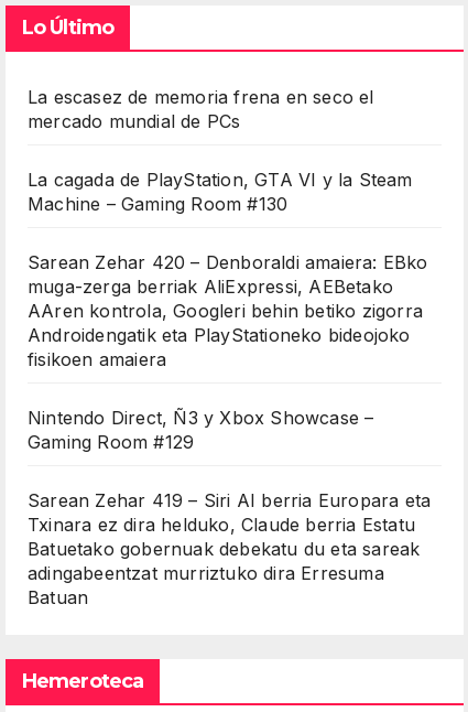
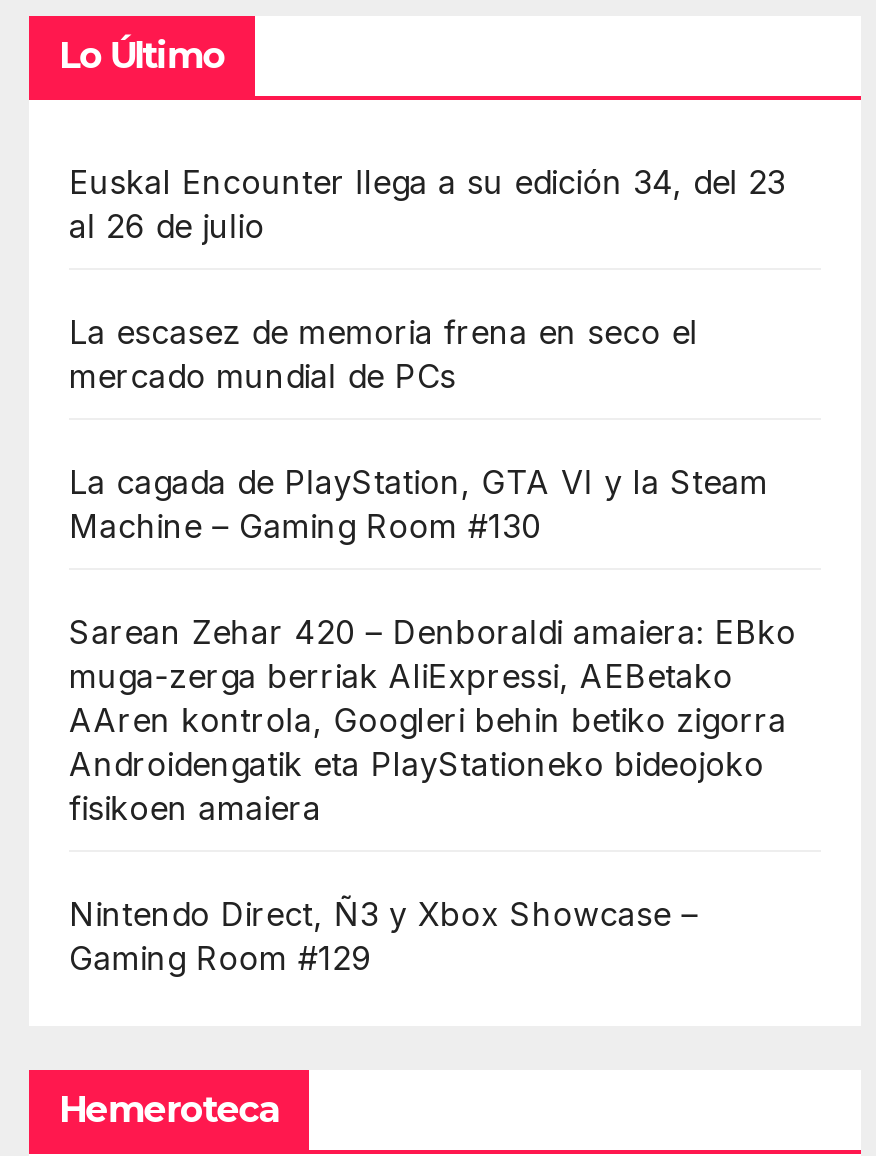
+ Euskal Encounter llega a su edición 34, del 23
+ al 26 de julio

moved down: La escasez de memoria frena en seco el | mercado mundial de PCs | La cagada de PlayStation, GTA VI y la Steam | ... | Nintendo Direct, Ñ3 y Xbox Showcase – | Gaming Room #129

- Sarean Zehar 419 – Siri AI berria Europara eta
- Txinara ez dira helduko, Claude berria Estatu
- Batuetako gobernuak debekatu du eta sareak
- adingabeentzat murriztuko dira Erresuma
- Batuan
